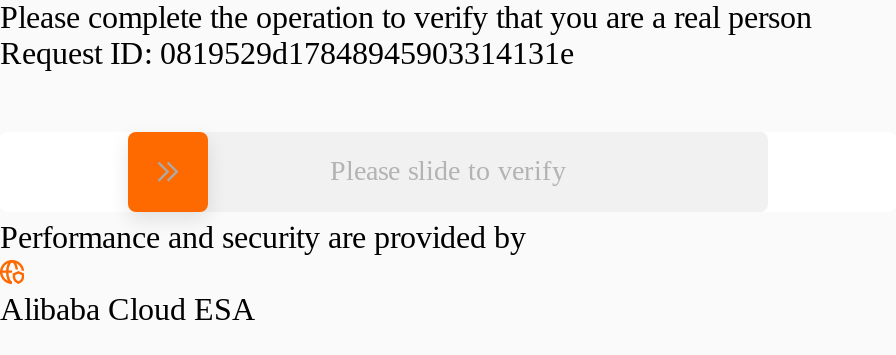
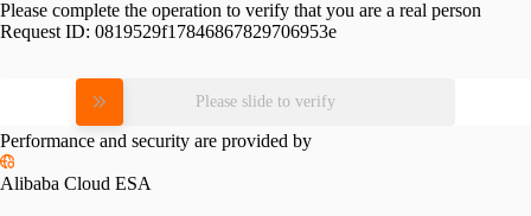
- Request ID: 0819529d17848945903314131e
+ Request ID: 0819529f17846867829706953e
